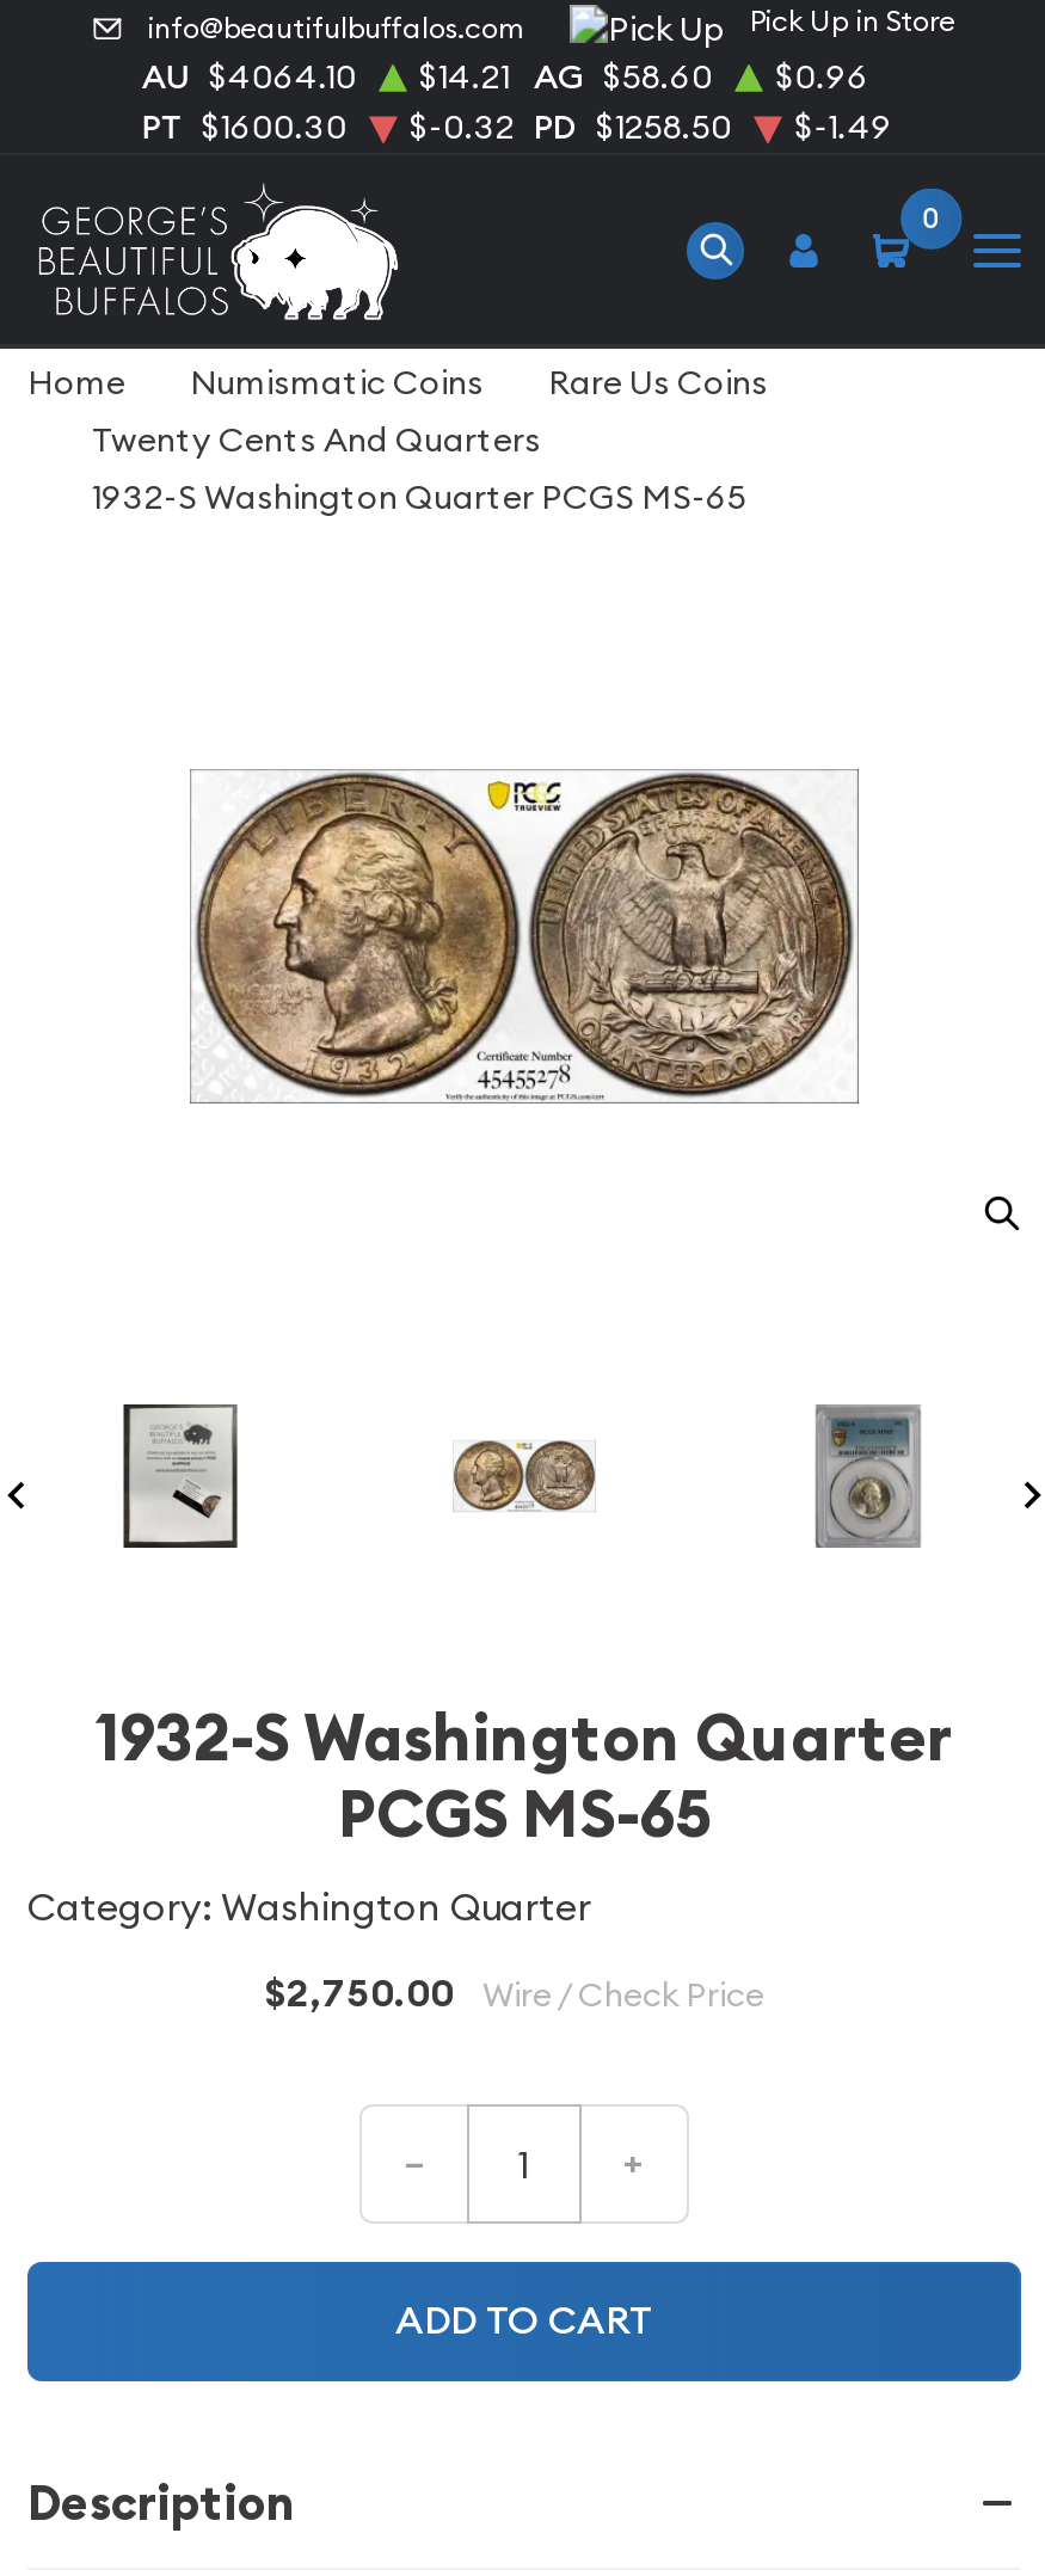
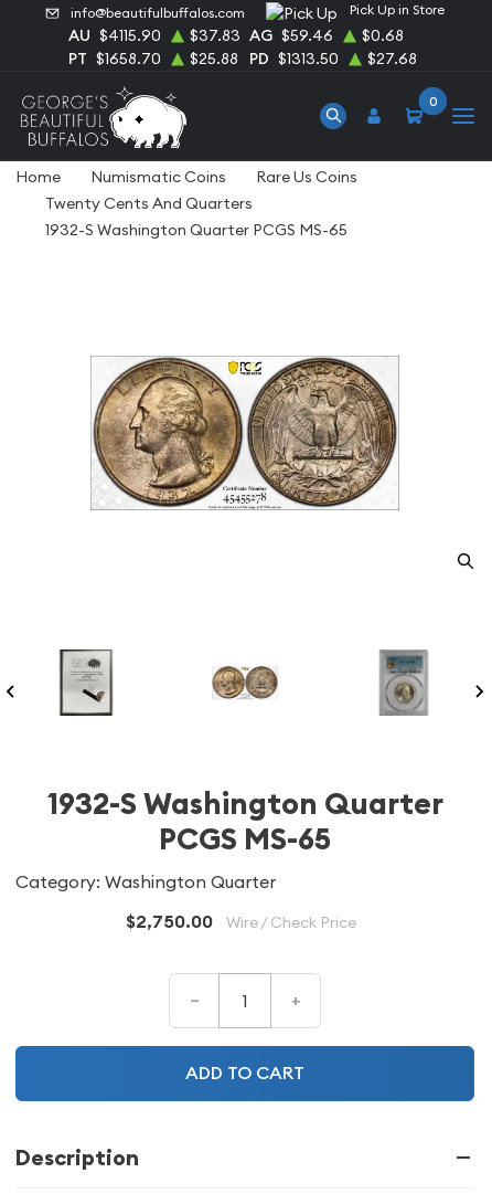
- AU $4064.10
+ AU $4115.90

- $14.21 AG $58.60
+ $37.83 AG $59.46

- $0.96
+ $0.68

- PT $1600.30
+ PT $1658.70

- $-0.32 PD $1258.50
+ $25.88 PD $1313.50

- $-1.49
+ $27.68
